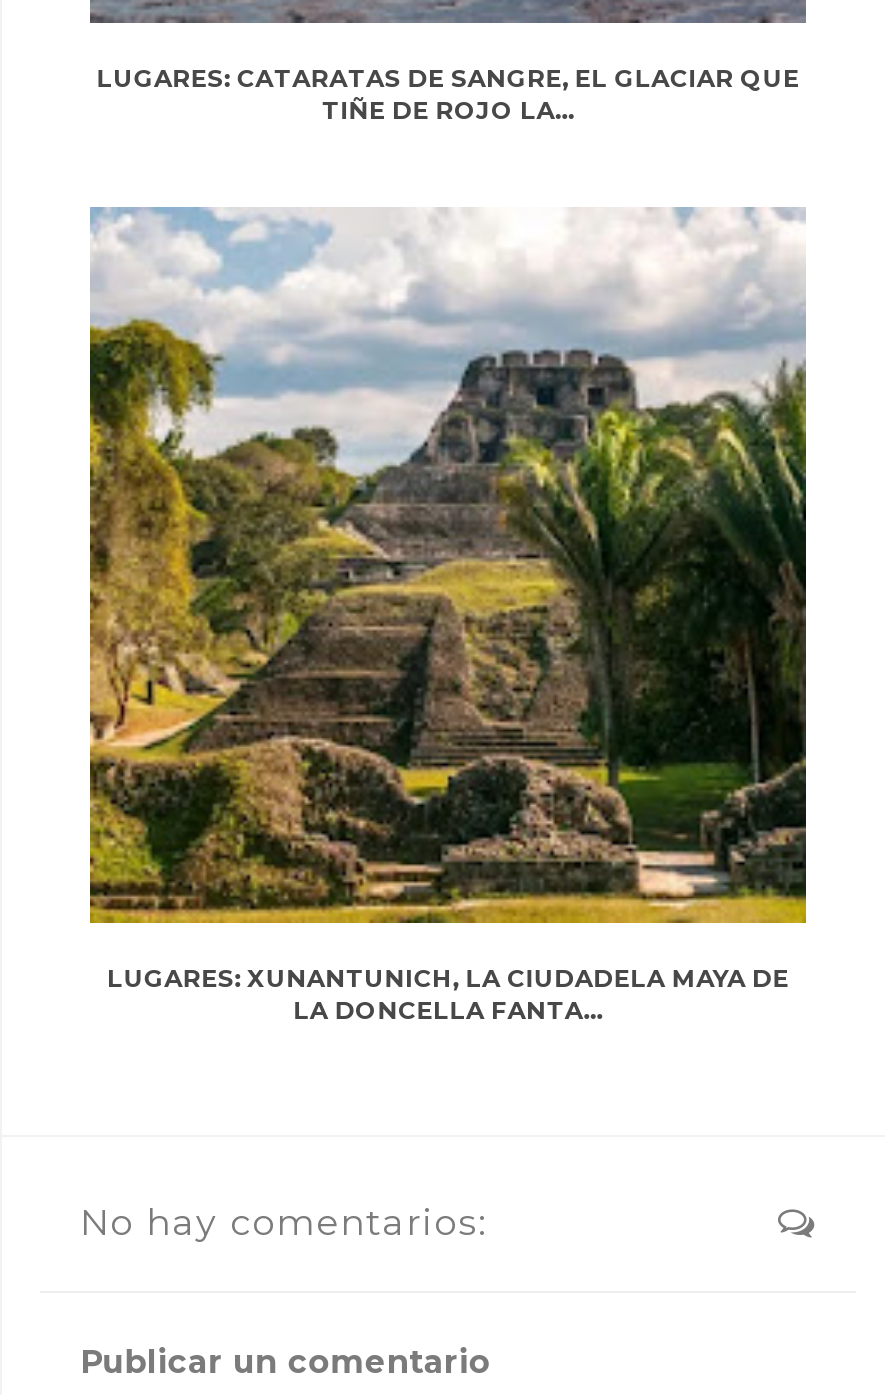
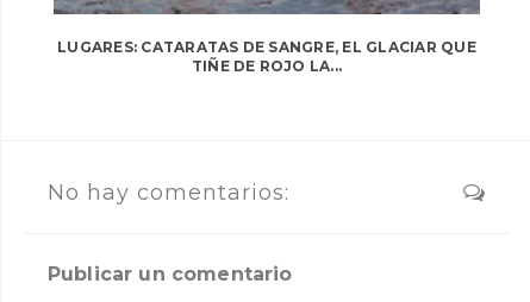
- [image]
- LUGARES: XUNANTUNICH, LA CIUDADELA MAYA DE
- LA DONCELLA FANTA...
